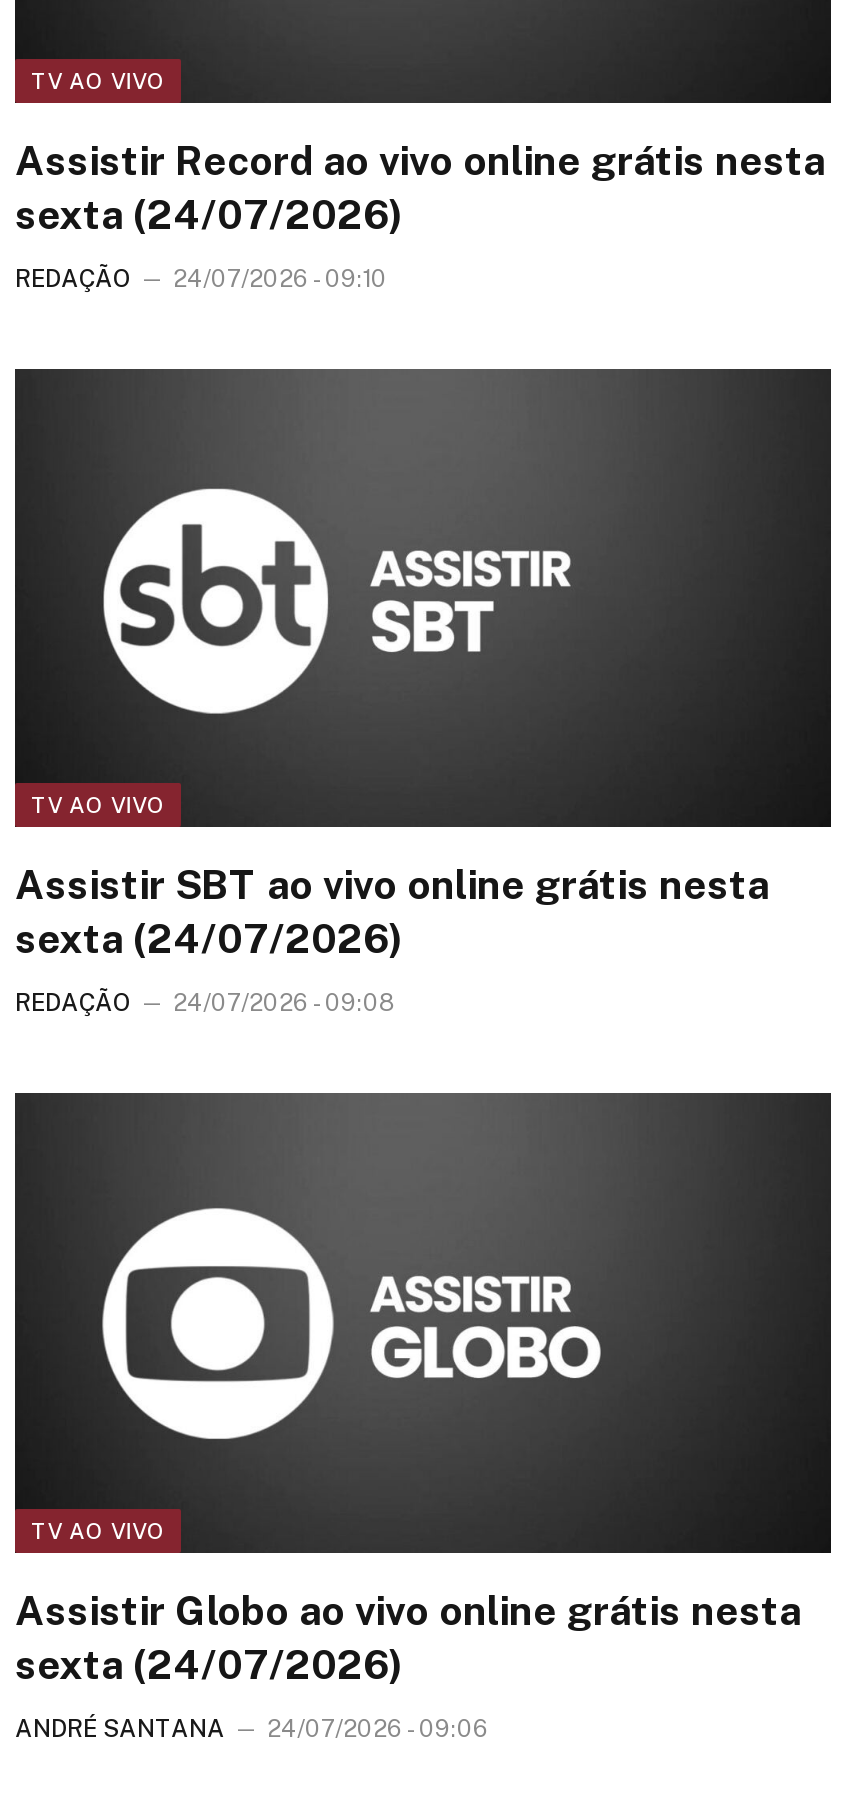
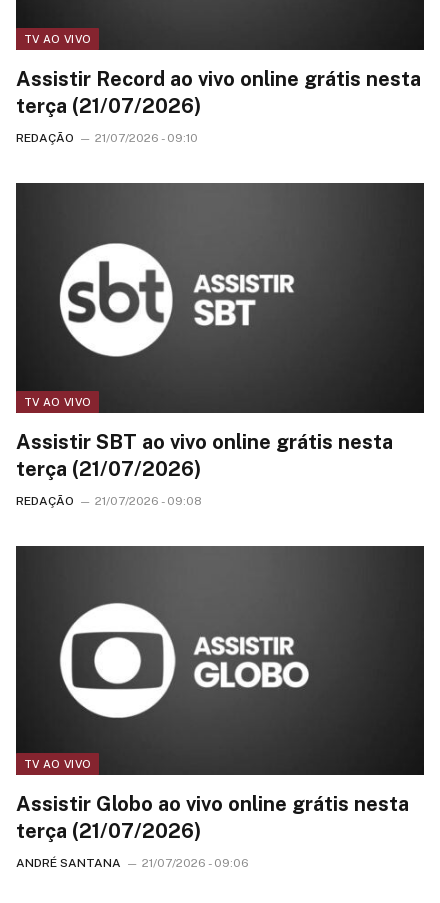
- sexta (24/07/2026)
+ terça (21/07/2026)

- REDAÇÃO 24/07/2026 - 09:10
+ REDAÇÃO 21/07/2026 - 09:10

- sexta (24/07/2026)
+ terça (21/07/2026)

- REDAÇÃO 24/07/2026 - 09:08
+ REDAÇÃO 21/07/2026 - 09:08

- sexta (24/07/2026)
+ terça (21/07/2026)

- ANDRÉ SANTANA 24/07/2026 - 09:06
+ ANDRÉ SANTANA 21/07/2026 - 09:06
